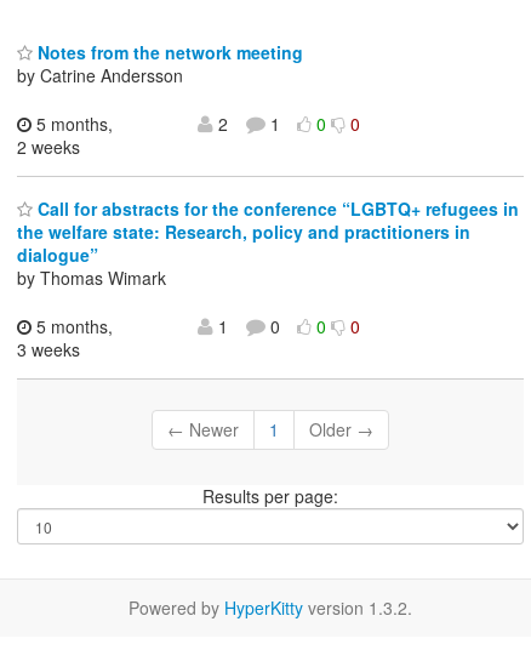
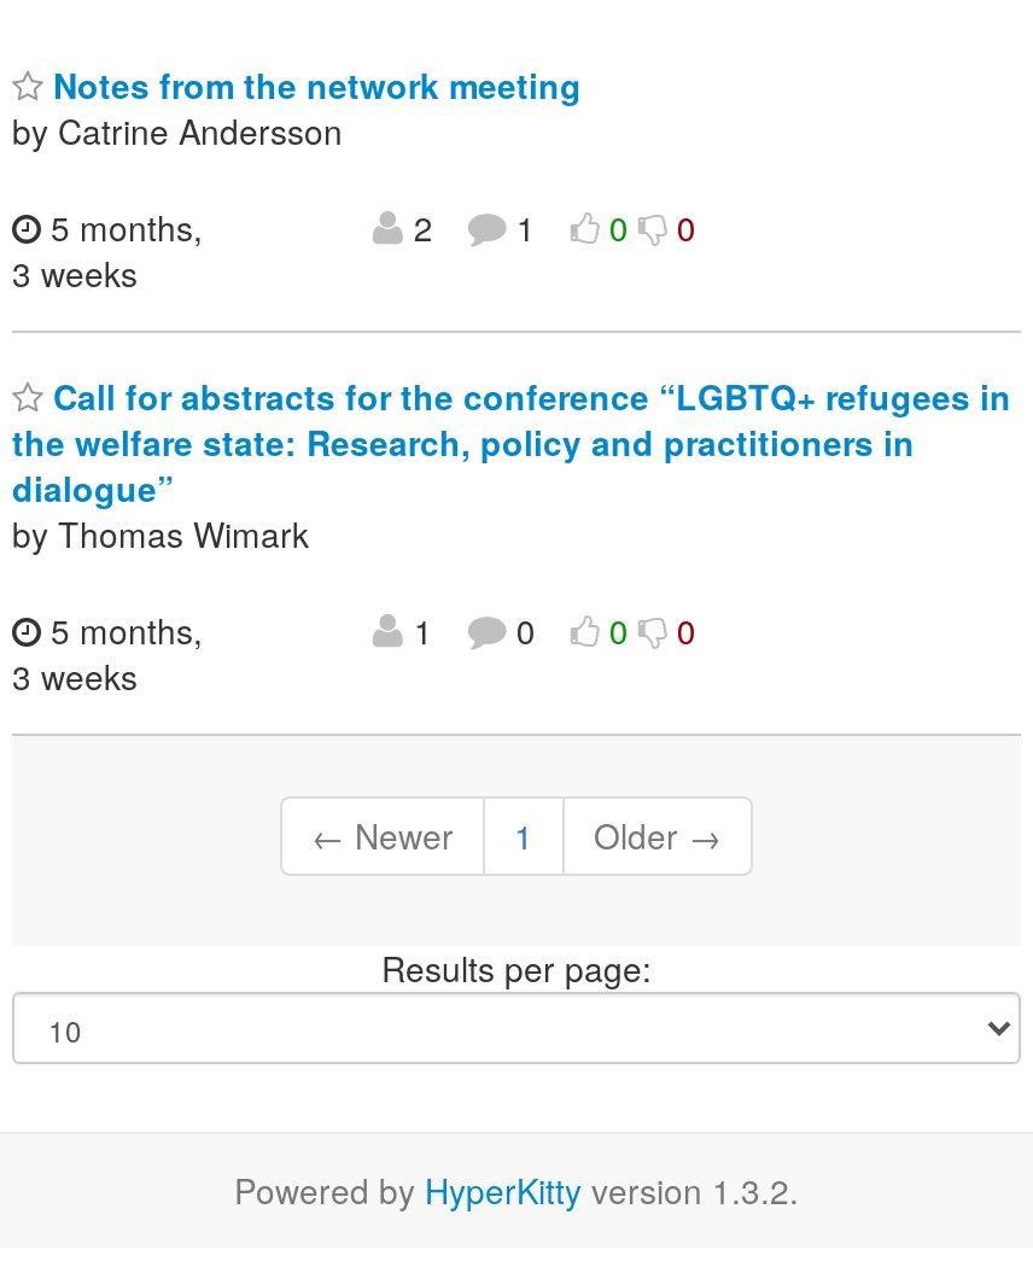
- 2 weeks
+ 3 weeks
